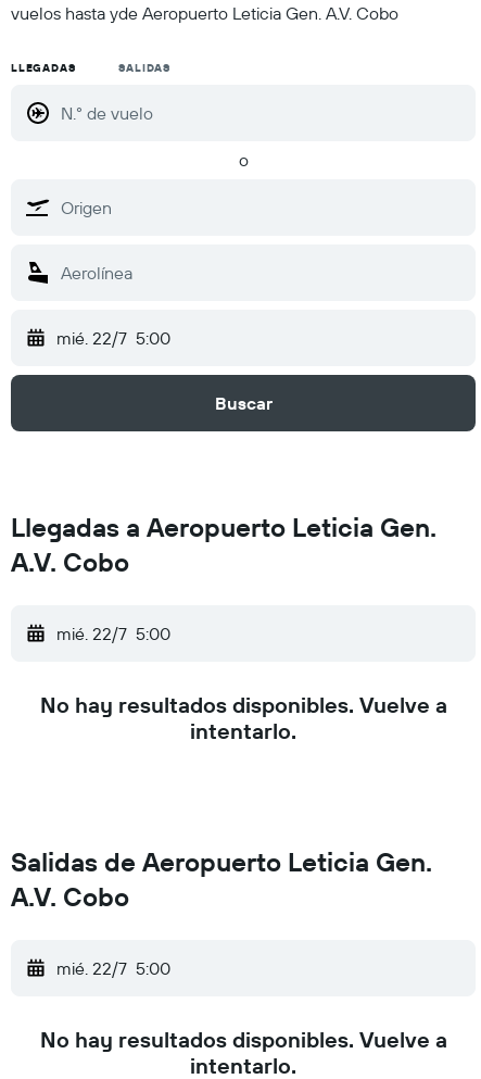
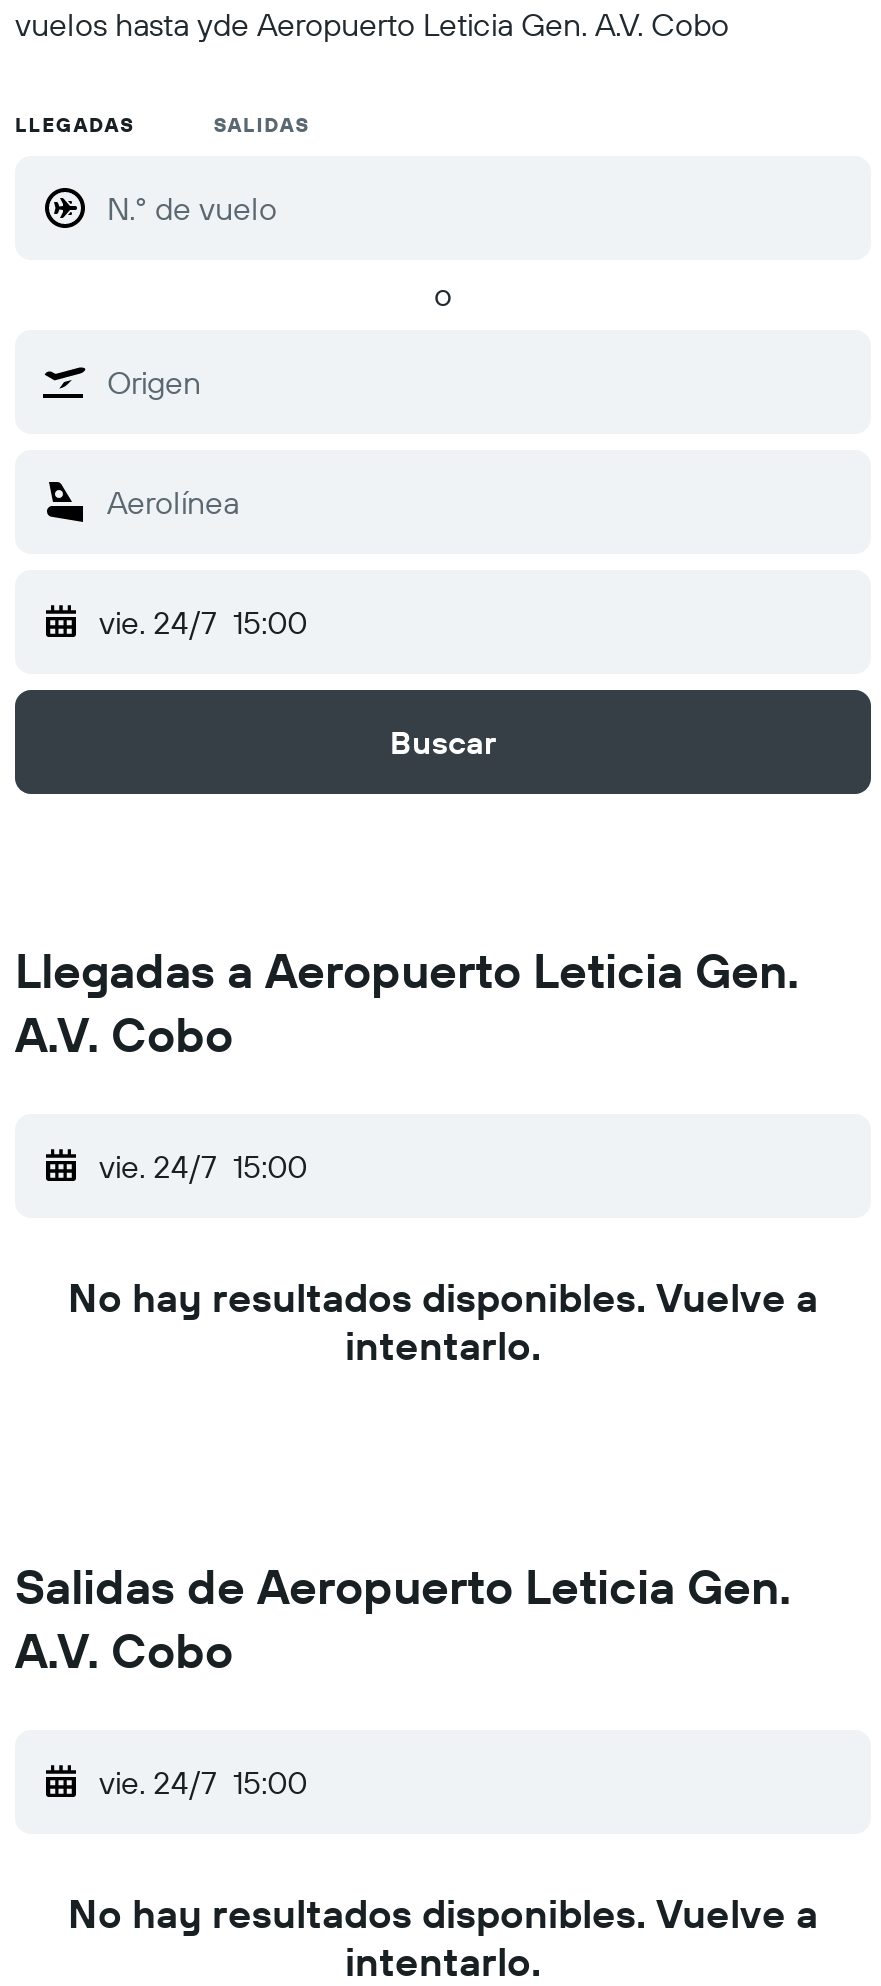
- mié. 22/7 5:00
+ vie. 24/7 15:00

- mié. 22/7 5:00
+ vie. 24/7 15:00

- mié. 22/7 5:00
+ vie. 24/7 15:00
